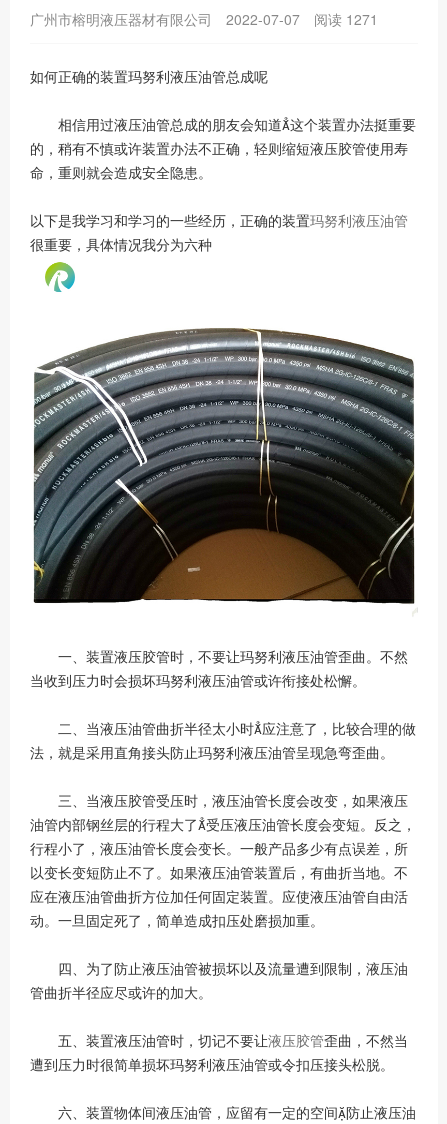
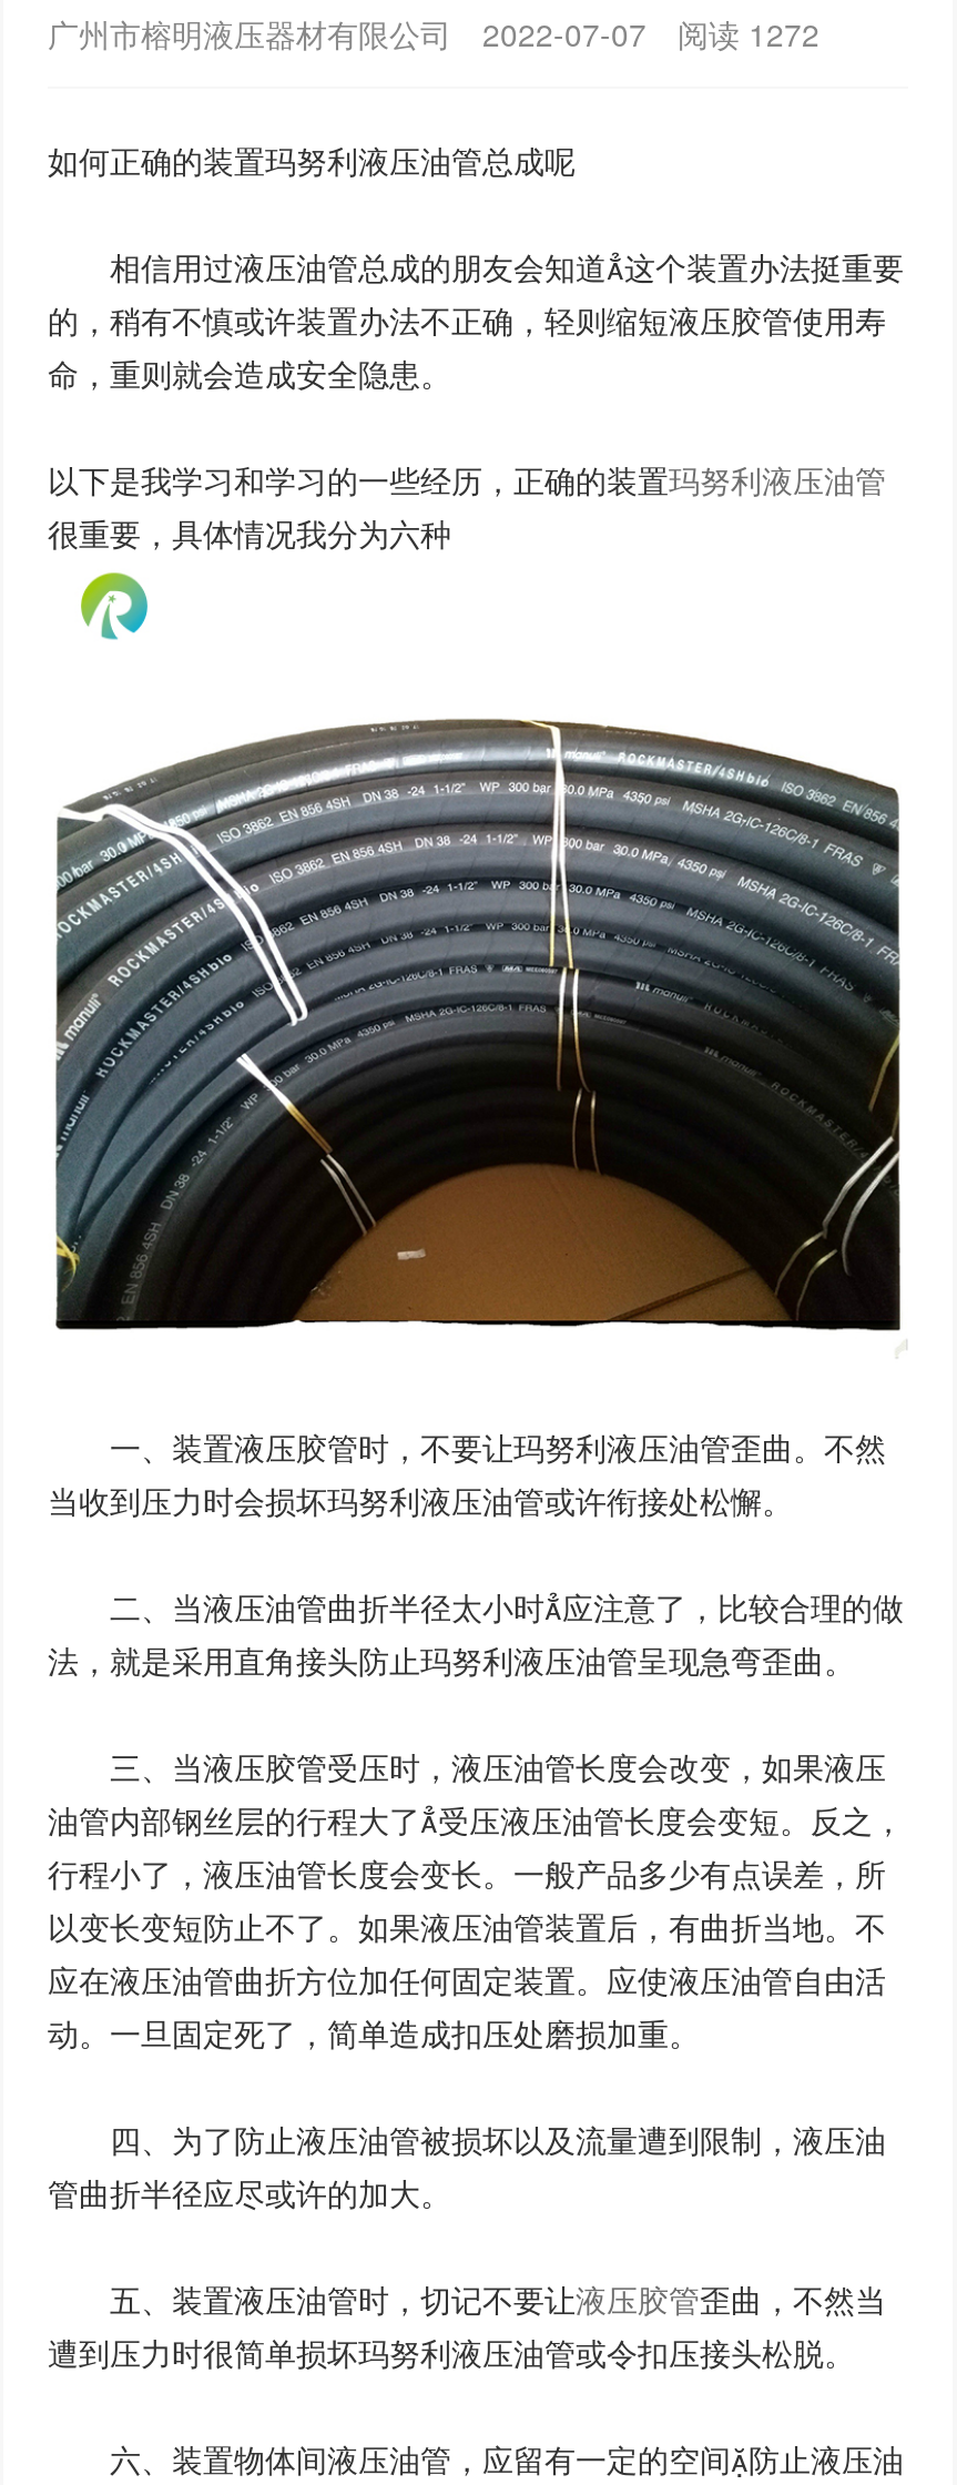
- 广州市榕明液压器材有限公司 2022-07-07 阅读1271
+ 广州市榕明液压器材有限公司 2022-07-07 阅读1272
